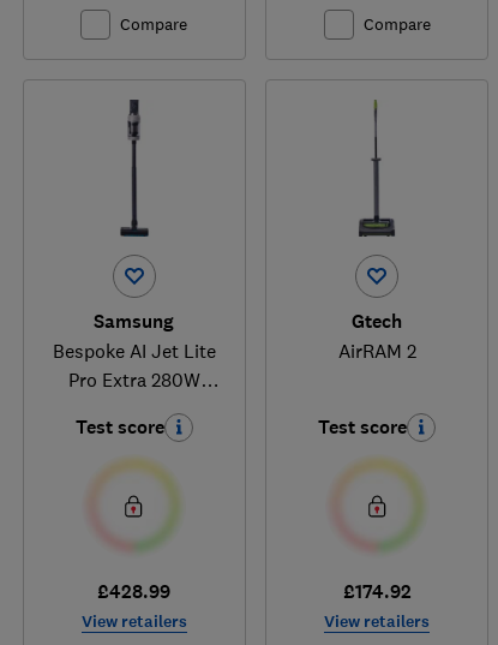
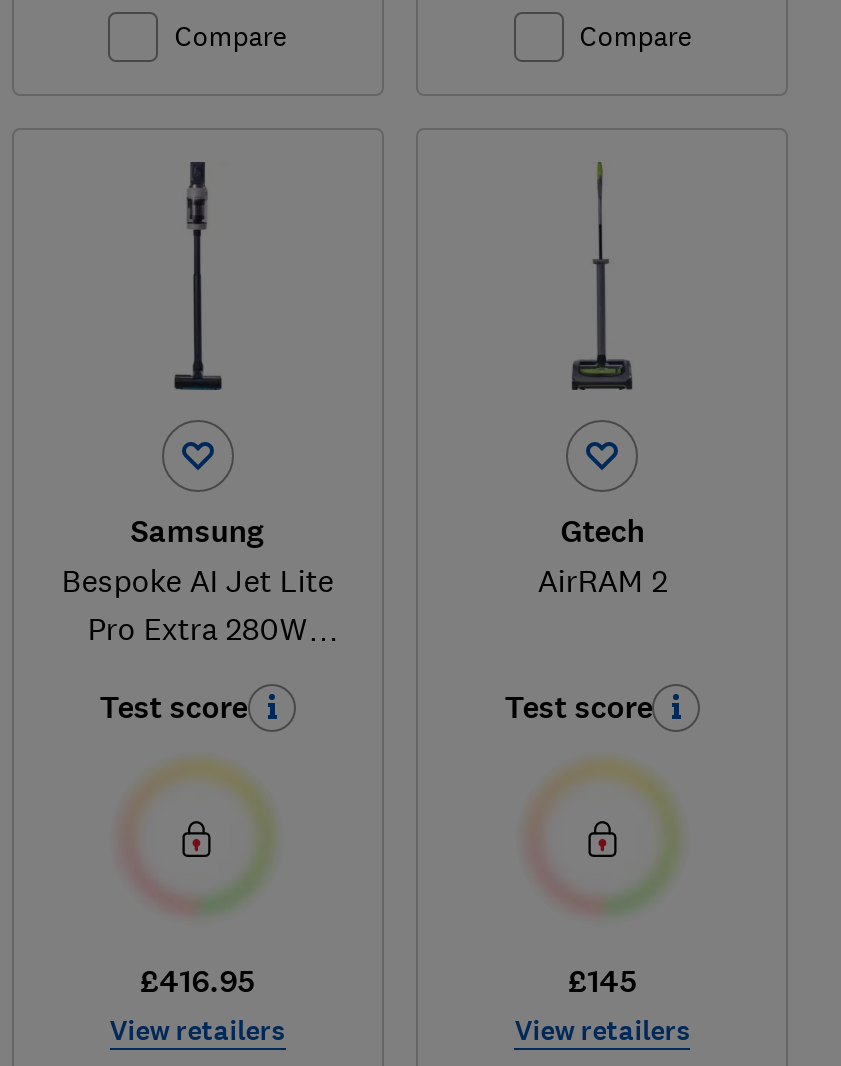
- £428.99
+ £416.95

- £174.92
+ £145
